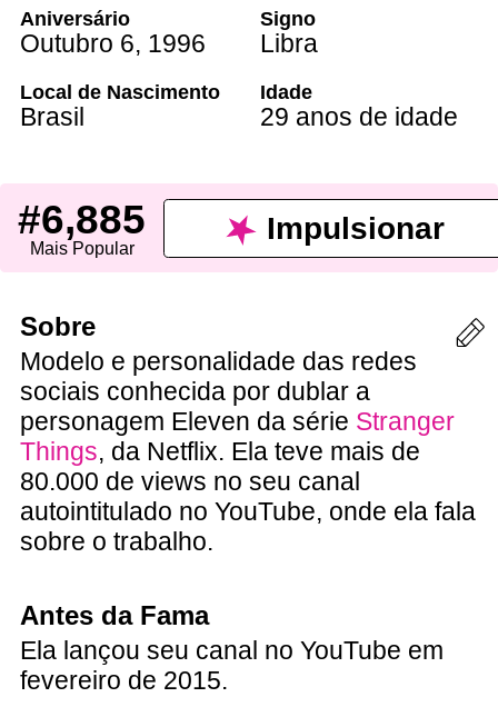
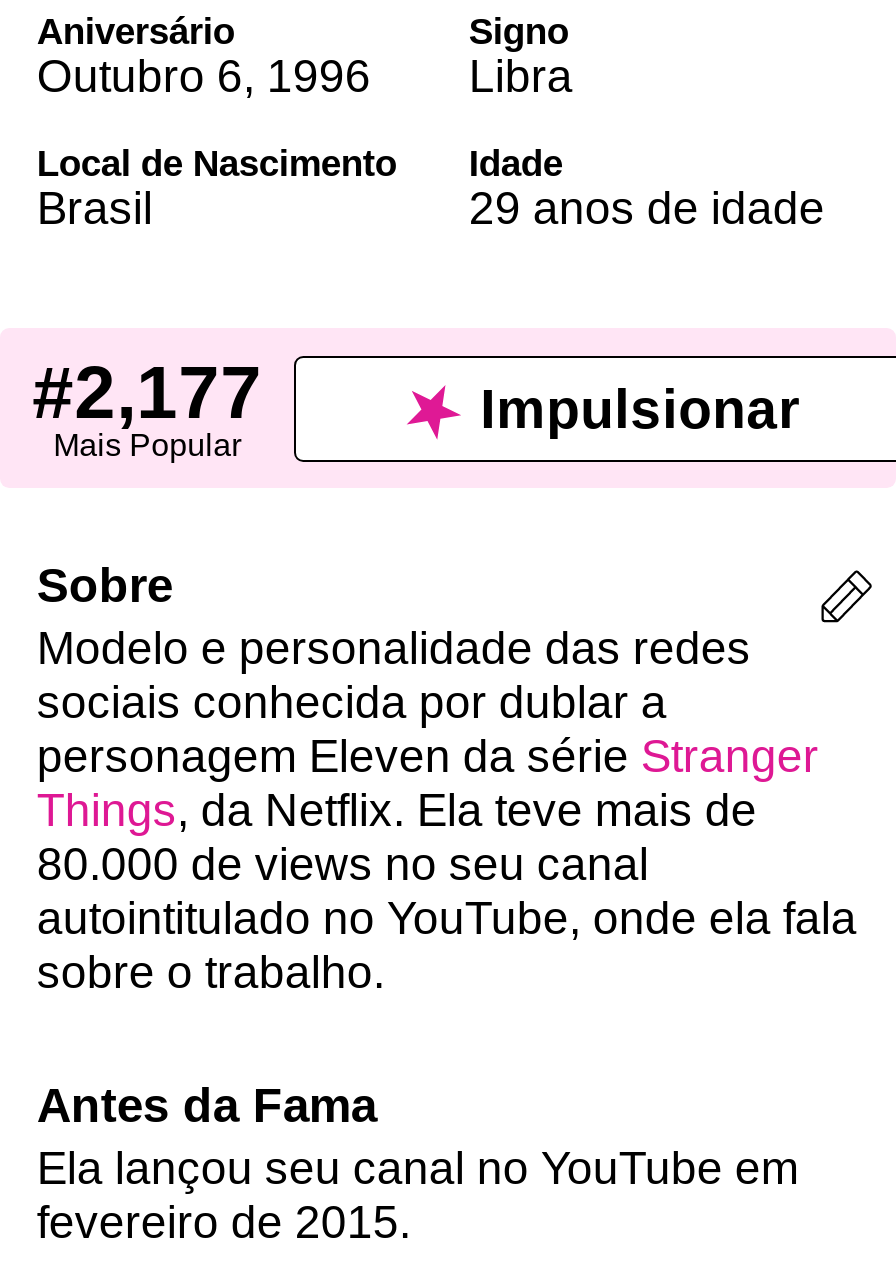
- #6,885
+ #2,177
